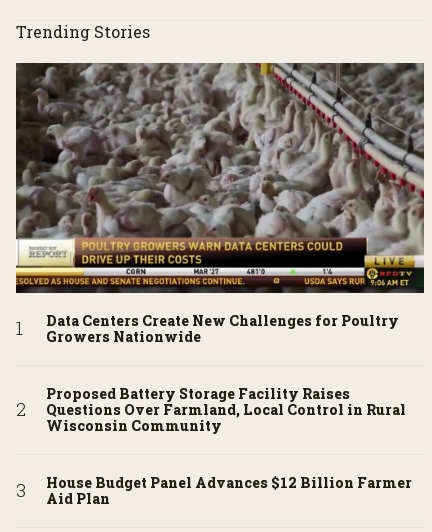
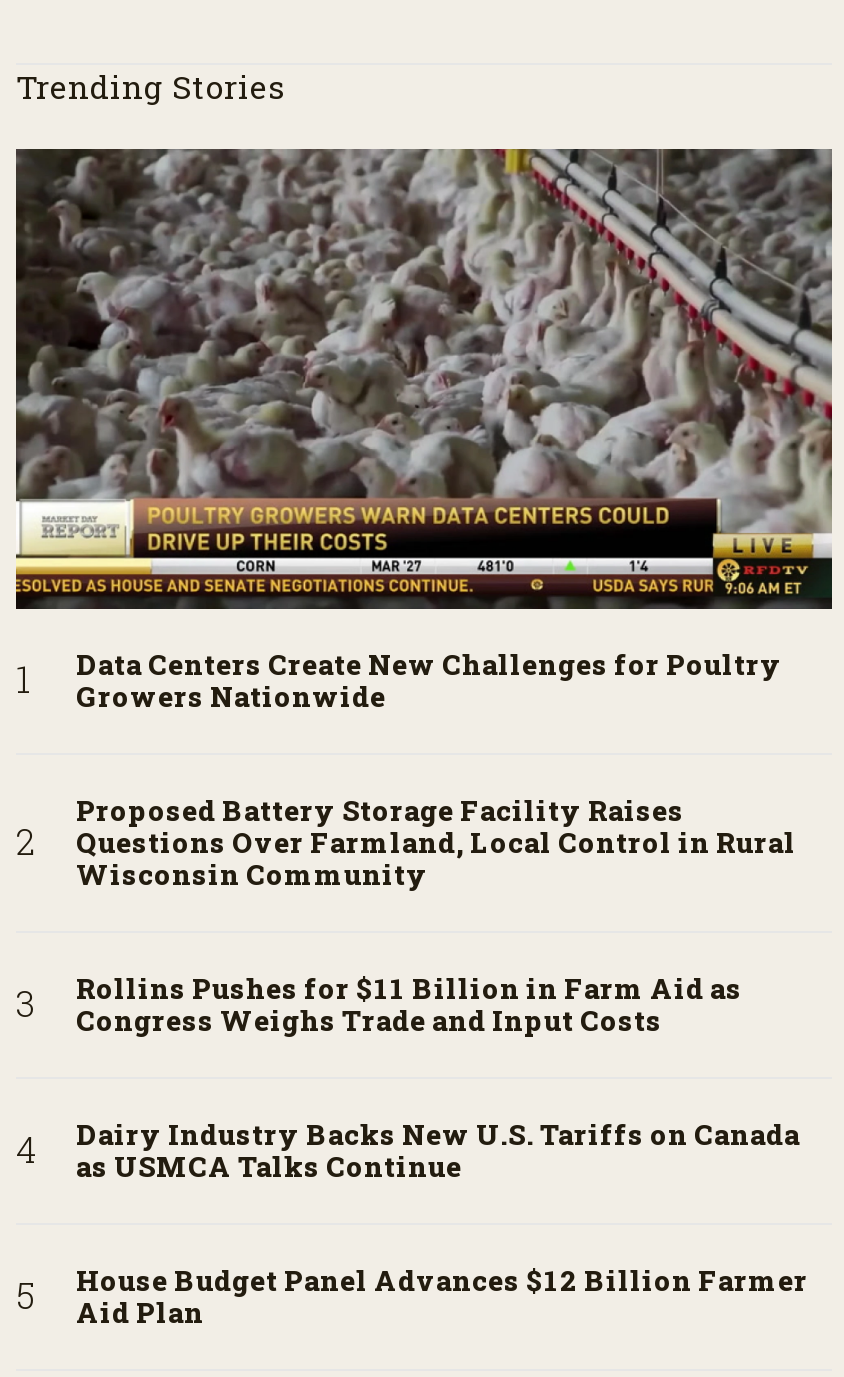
+ Rollins Pushes for $11 Billion in Farm Aid as
+ Congress Weighs Trade and Input Costs
+ Dairy Industry Backs New U.S. Tariffs on Canada
+ as USMCA Talks Continue
